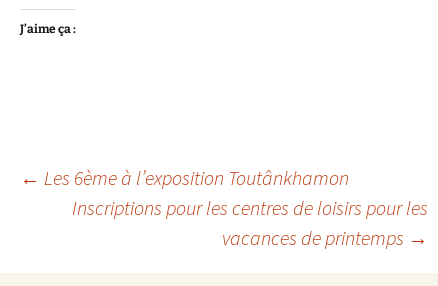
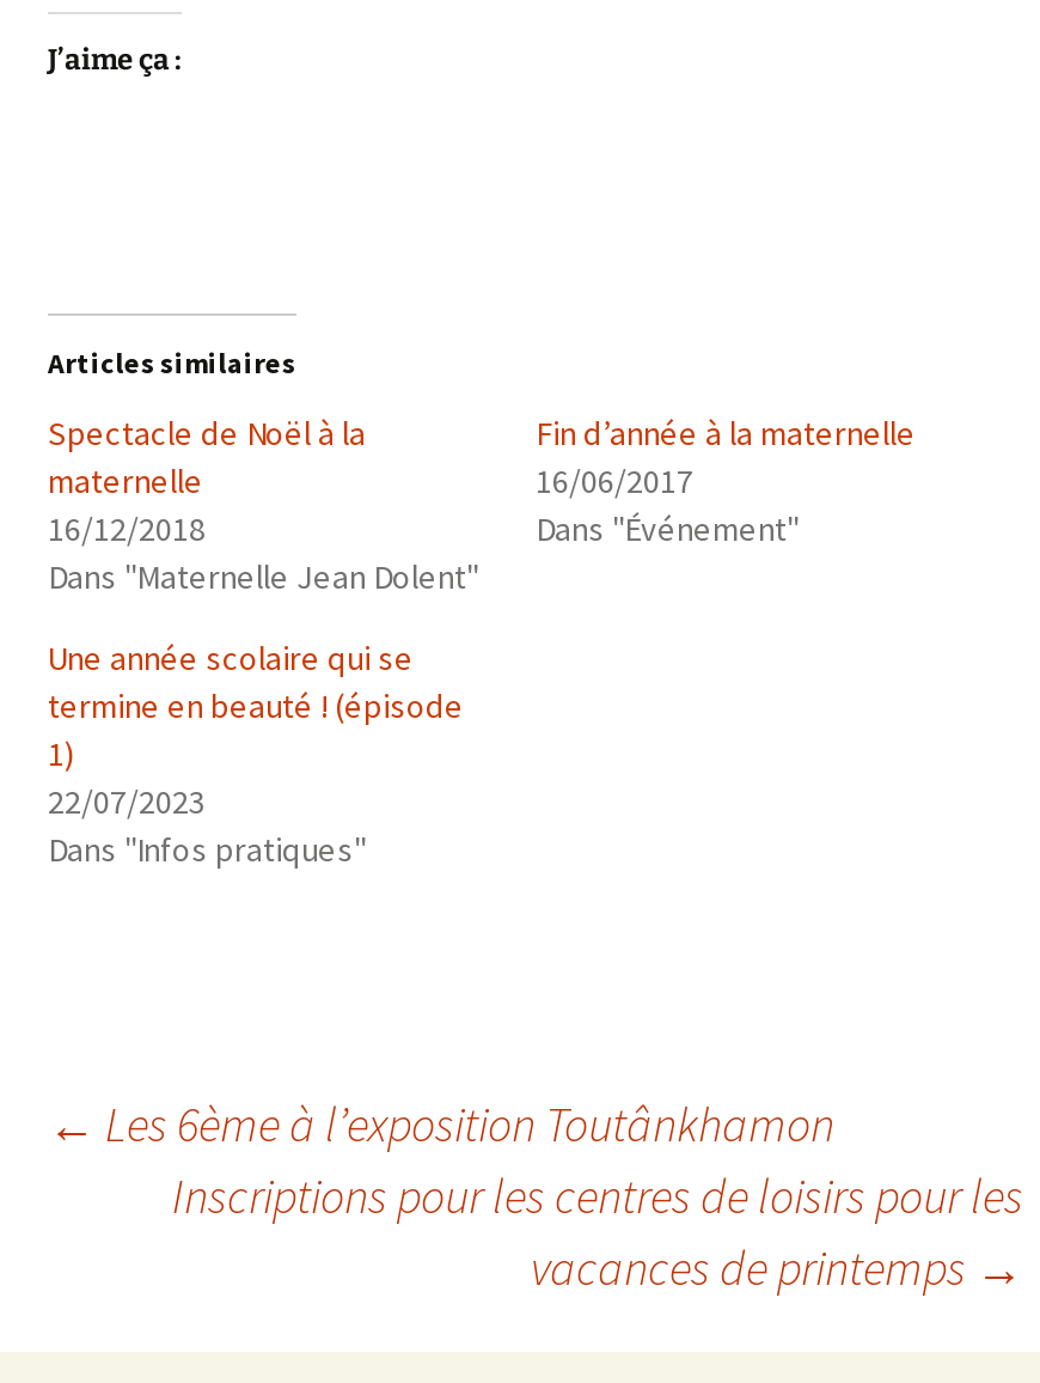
+ Articles similaires
+ Spectacle de Noël à la
+ maternelle
+ 16/12/2018
+ Dans "Maternelle Jean Dolent"

+ Fin d’année à la maternelle
+ 16/06/2017
+ Dans "Événement"
+ Une année scolaire qui se
+ termine en beauté ! (épisode
+ 1)
+ 22/07/2023
+ Dans "Infos pratiques"
